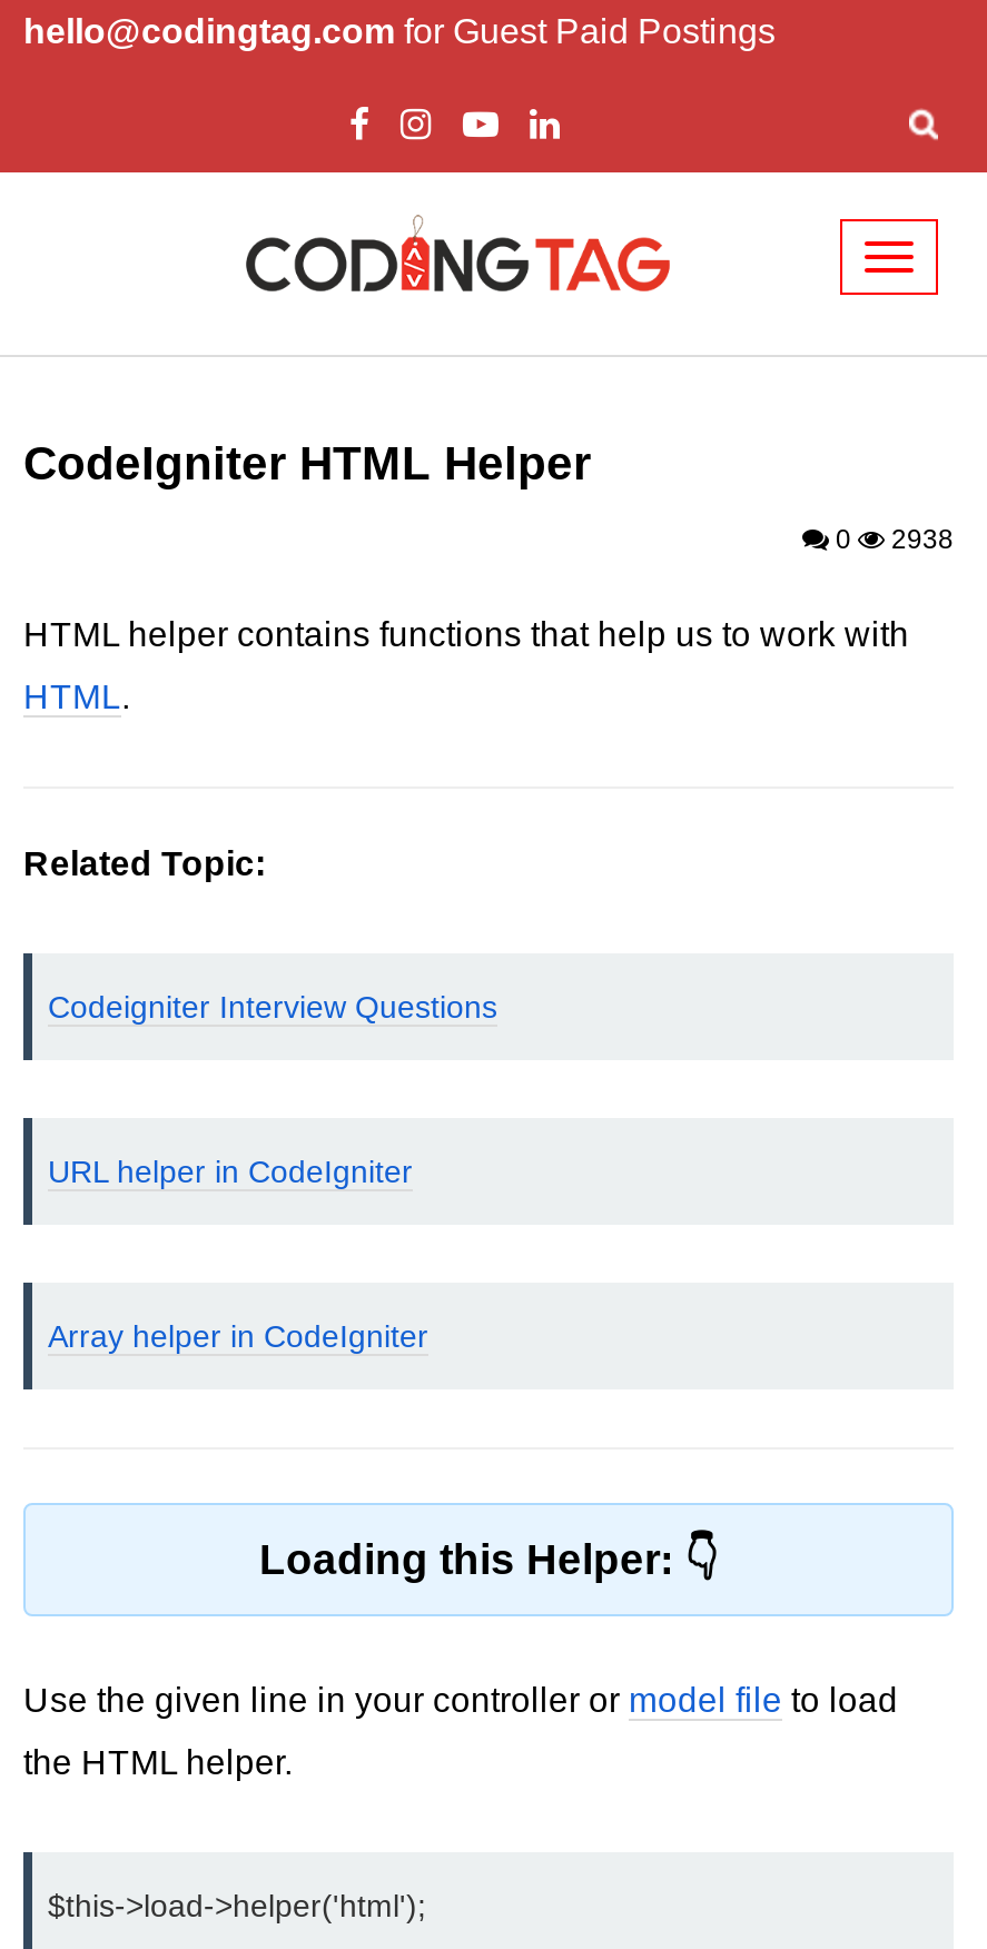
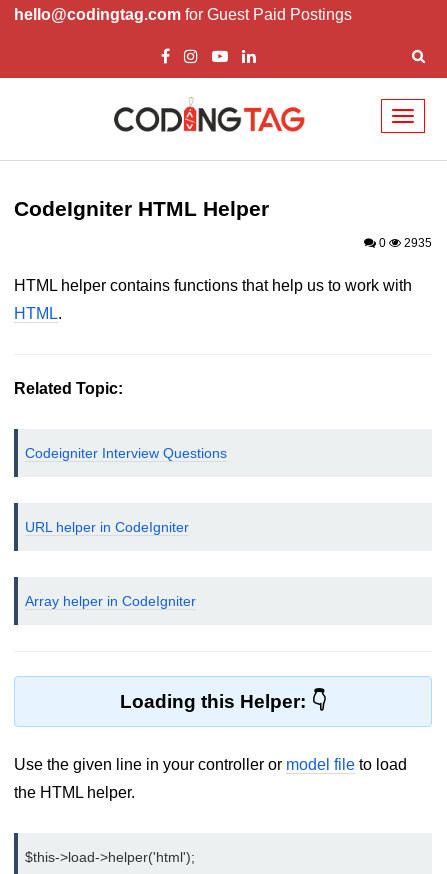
- 0 2938
+ 0 2935
